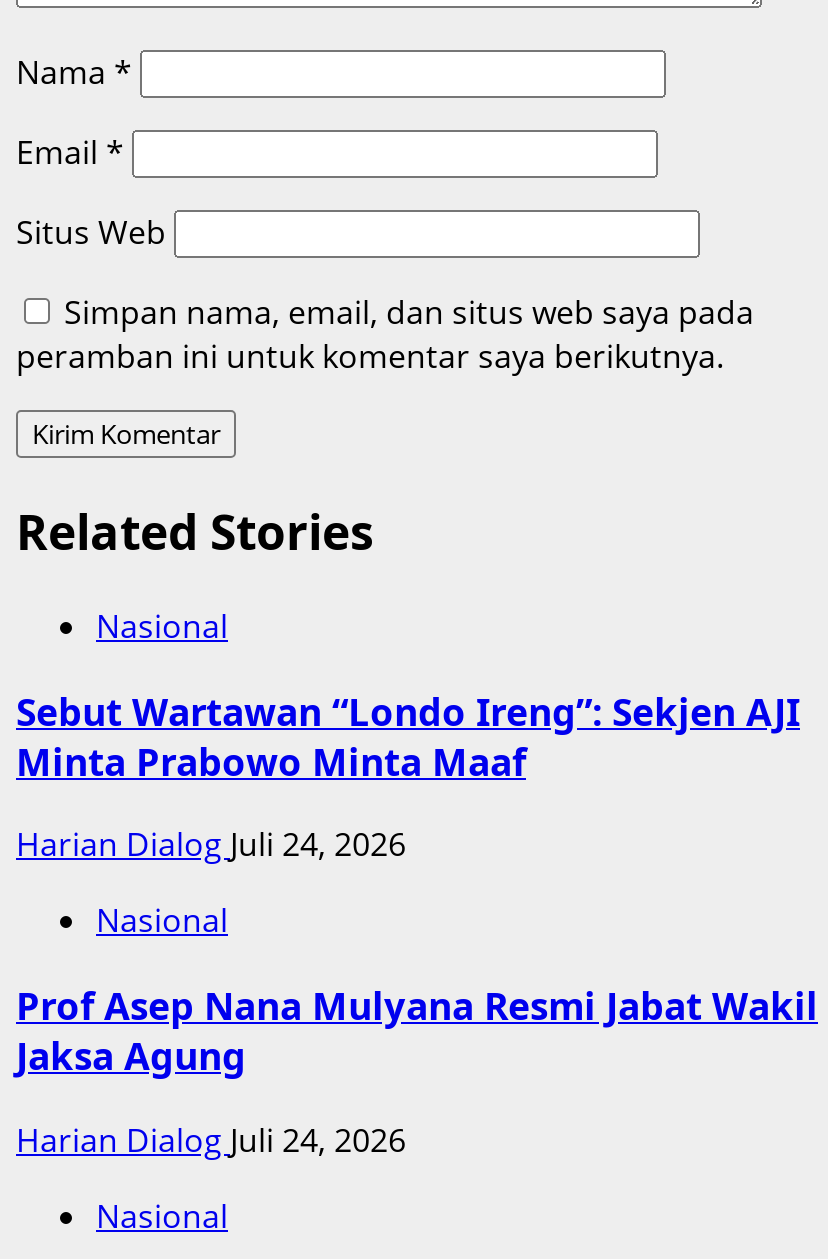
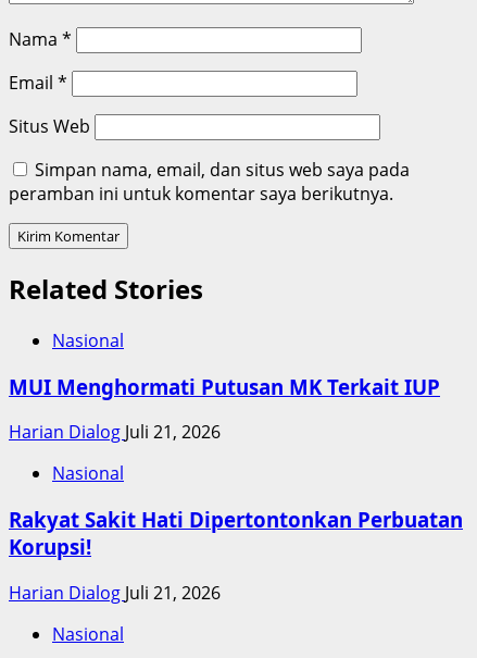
- Sebut Wartawan “Londo Ireng”: Sekjen AJI
- Minta Prabowo Minta Maaf
+ MUI Menghormati Putusan MK Terkait IUP

- Harian Dialog Juli 24, 2026
+ Harian Dialog Juli 21, 2026

- Prof Asep Nana Mulyana Resmi Jabat Wakil
- Jaksa Agung
+ Rakyat Sakit Hati Dipertontonkan Perbuatan
+ Korupsi!

- Harian Dialog Juli 24, 2026
+ Harian Dialog Juli 21, 2026
